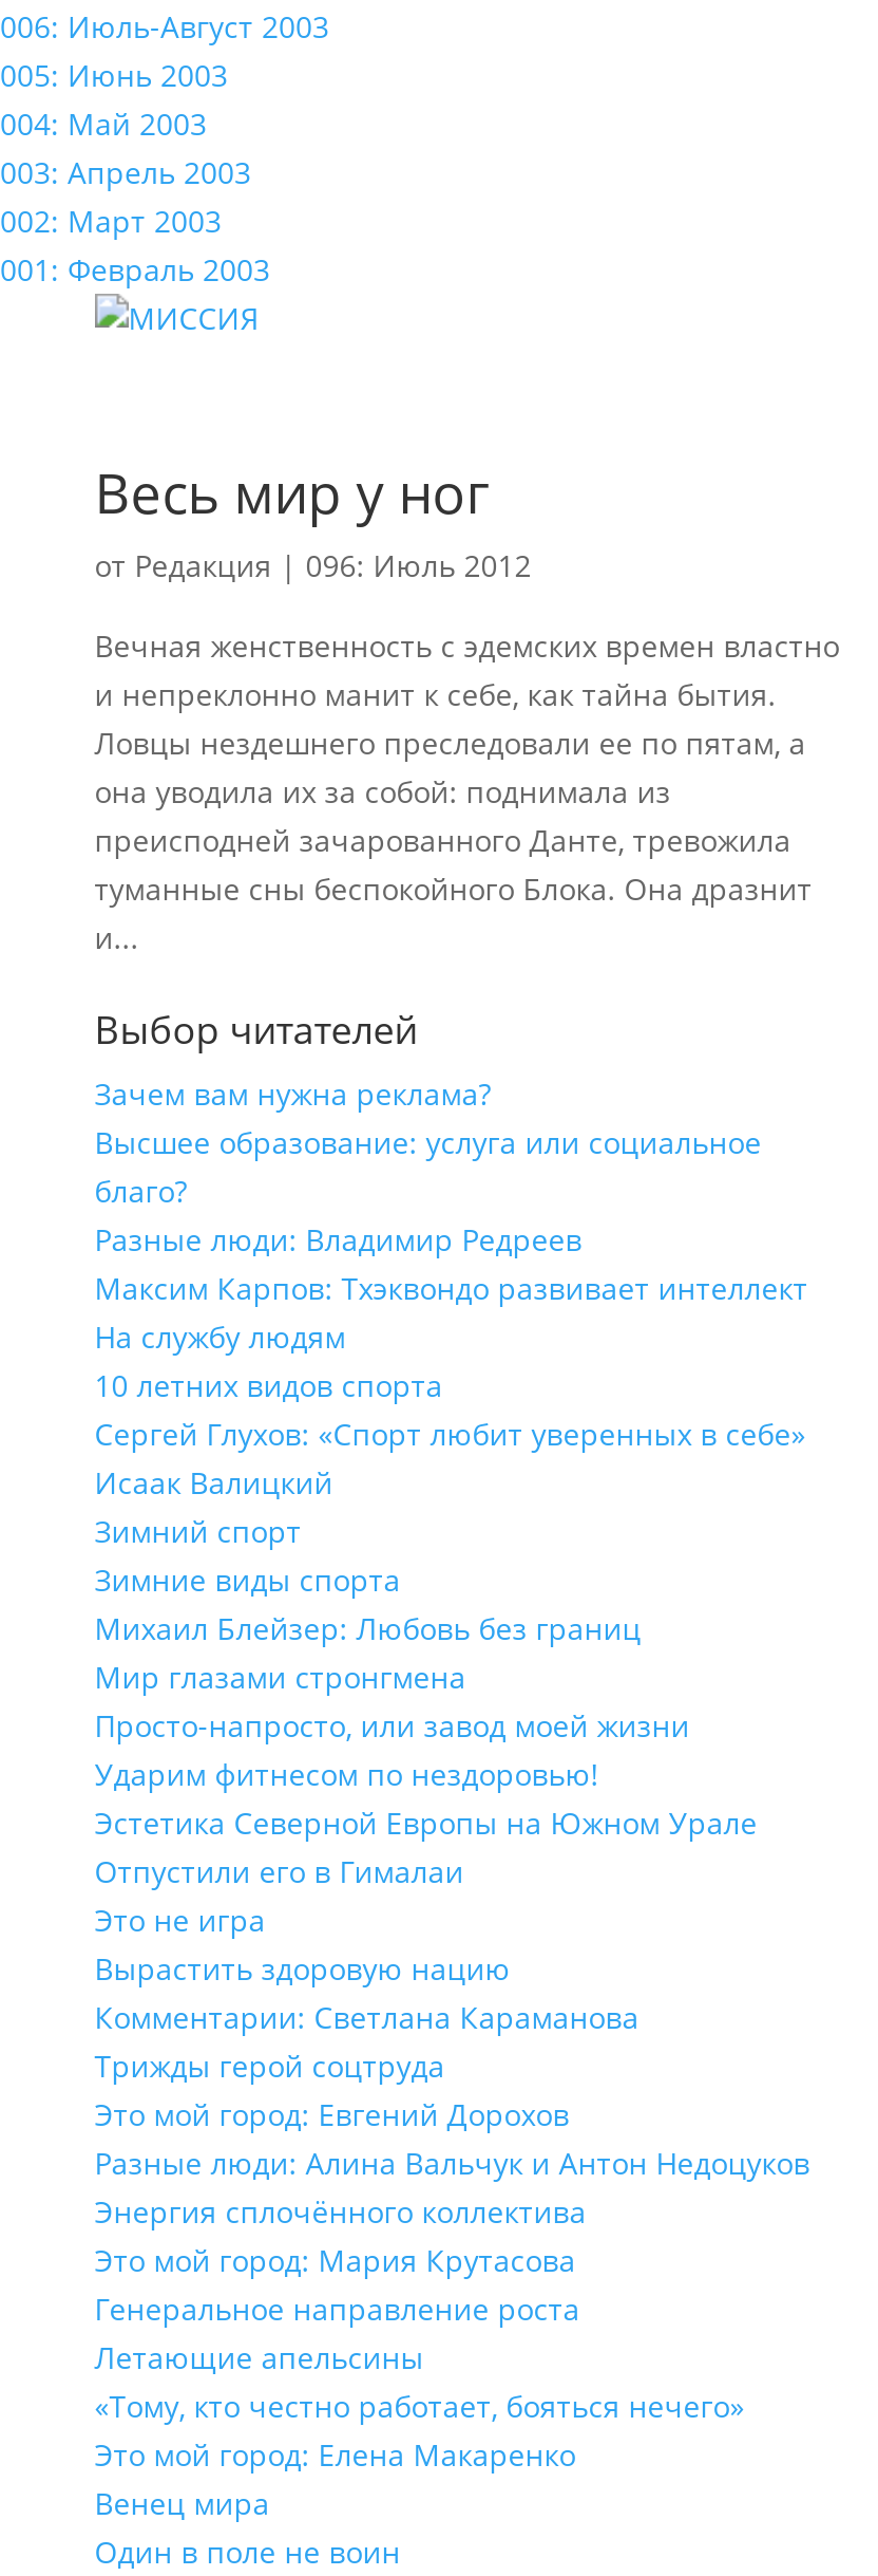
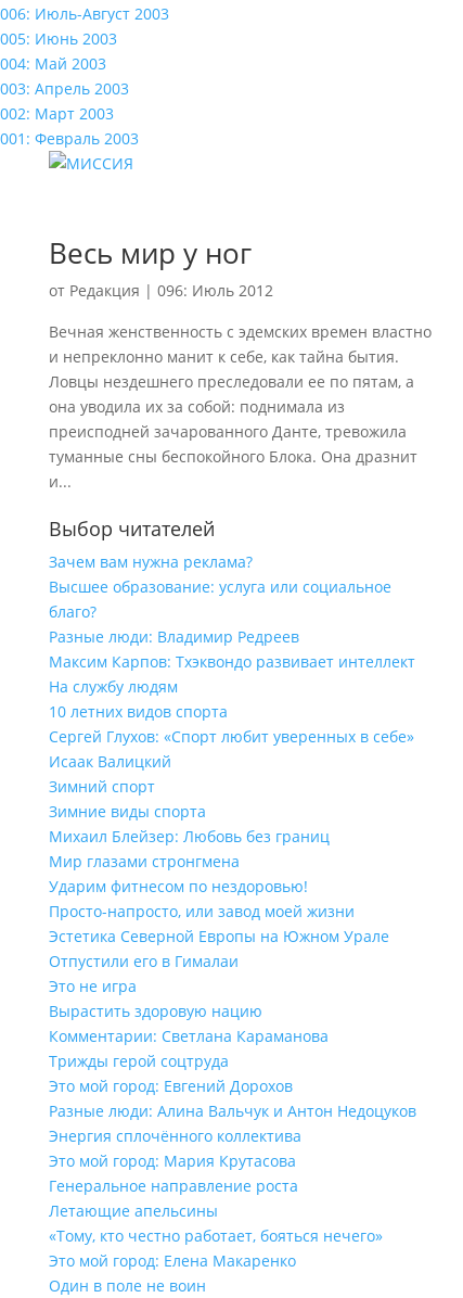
moved down: Просто-напросто, или завод моей жизни

- Венец мира
